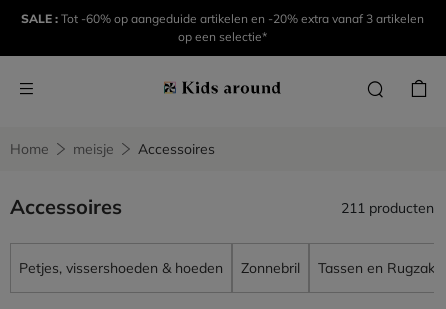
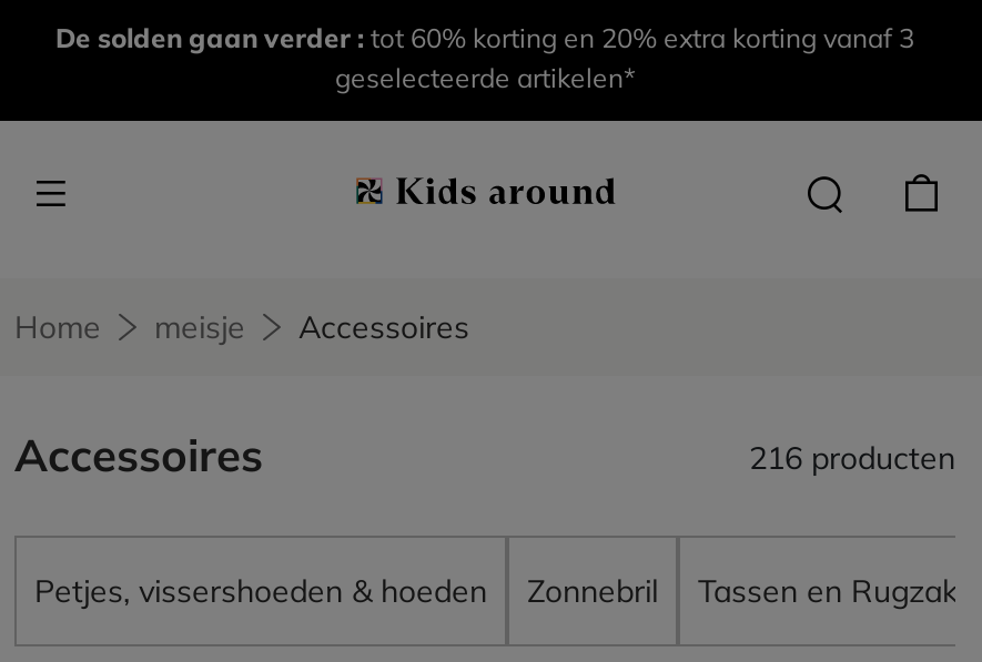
- SALE : Tot -60% op aangeduide artikelen en -20% extra vanaf 3 artikelen
- op een selectie*
+ De solden gaan verder : tot 60% korting en 20% extra korting vanaf 3
+ geselecteerde artikelen*

- 211 producten
+ 216 producten
